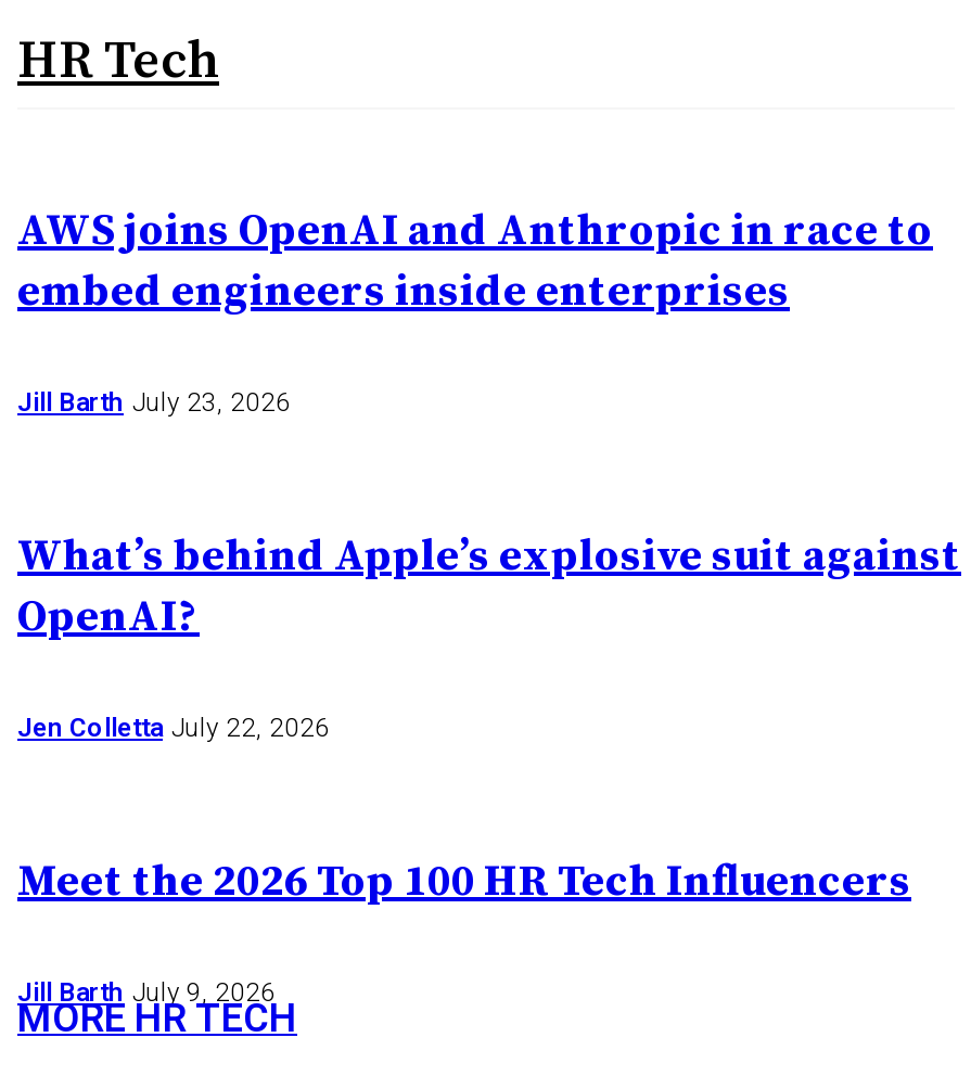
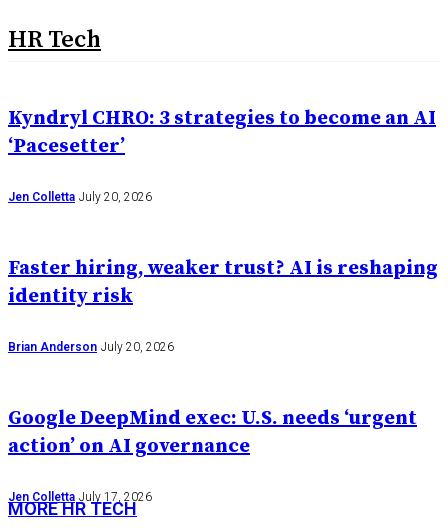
- AWS joins OpenAI and Anthropic in race to
- embed engineers inside enterprises
+ Kyndryl CHRO: 3 strategies to become an AI
+ ‘Pacesetter’

- Jill Barth July 23, 2026
+ Jen Colletta July 20, 2026

- What’s behind Apple’s explosive suit against
- OpenAI?
+ Faster hiring, weaker trust? AI is reshaping
+ identity risk

- Jen Colletta July 22, 2026
+ Brian Anderson July 20, 2026

- Meet the 2026 Top 100 HR Tech Influencers
+ Google DeepMind exec: U.S. needs ‘urgent
+ action’ on AI governance

- Jill Barth July 9, 2026
+ Jen Colletta July 17, 2026
